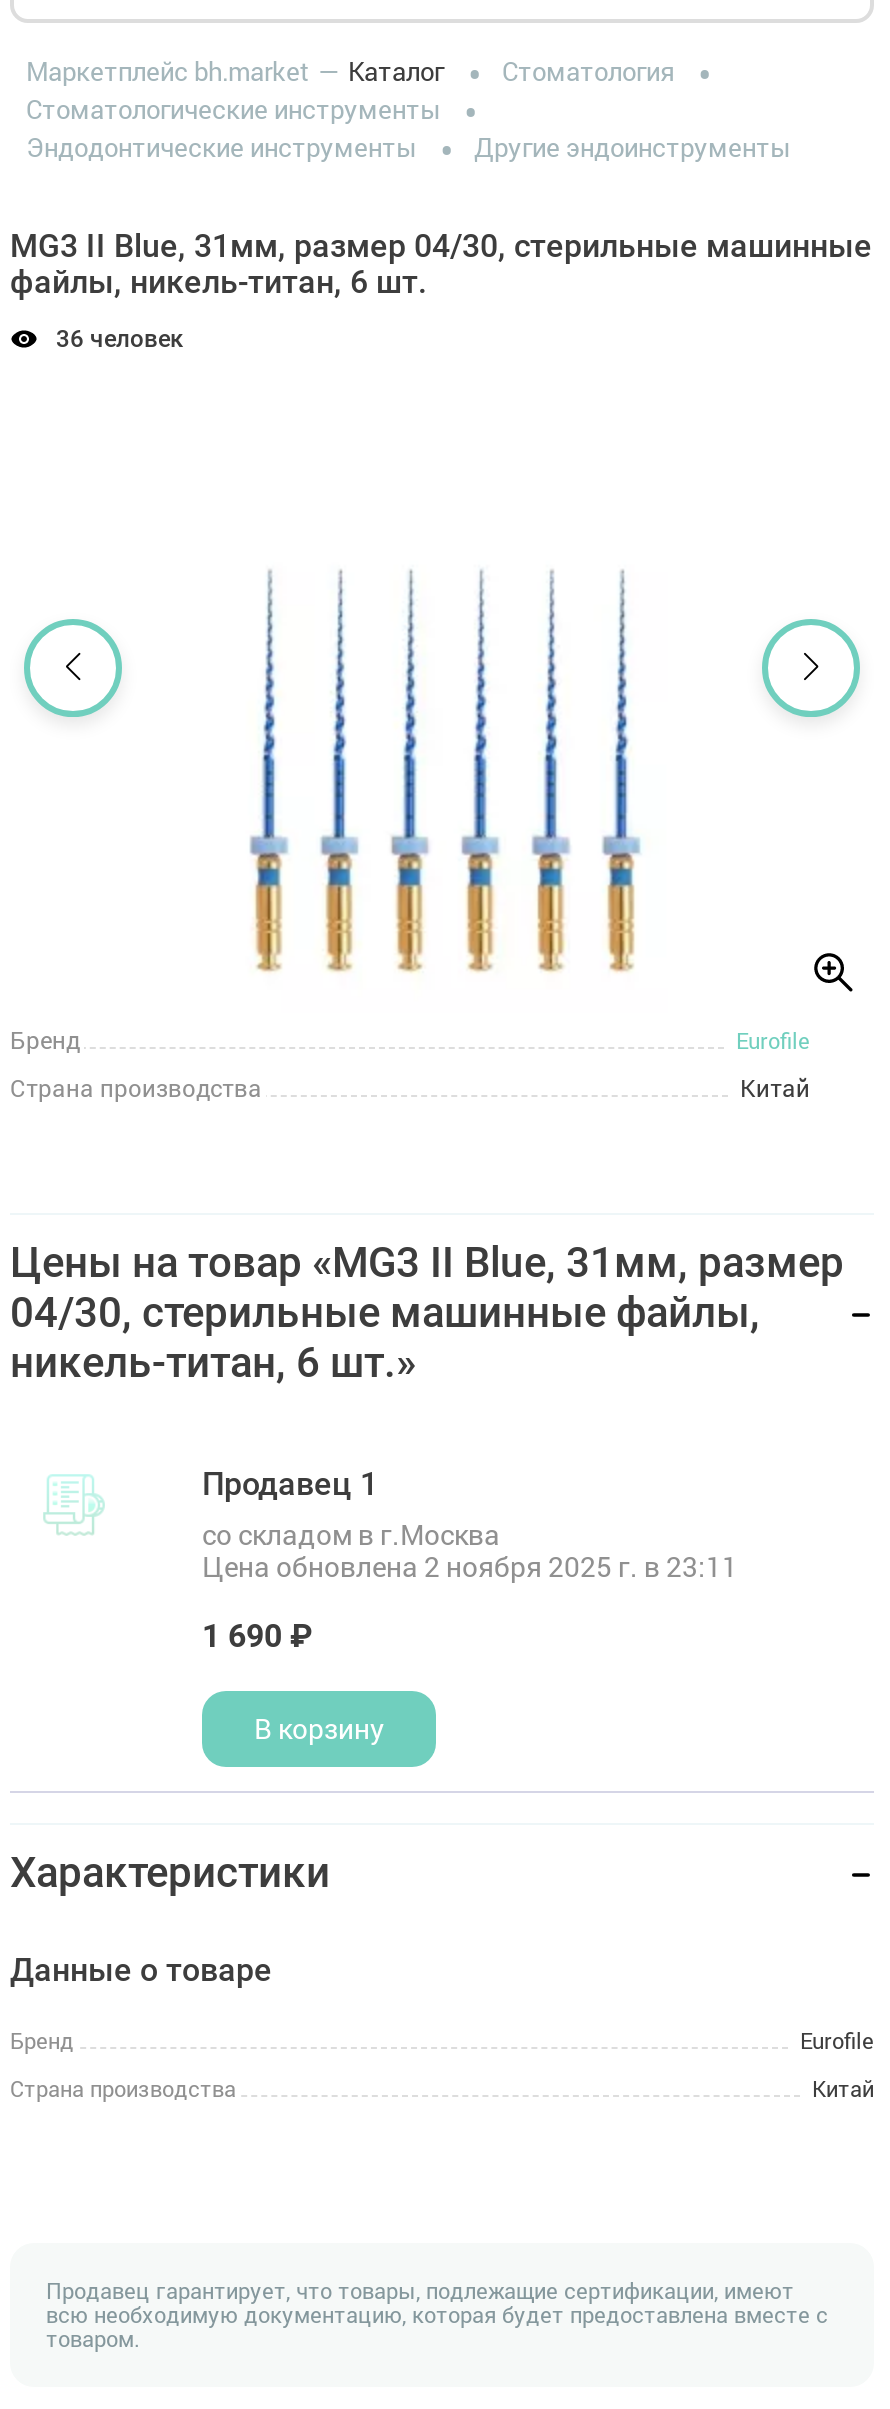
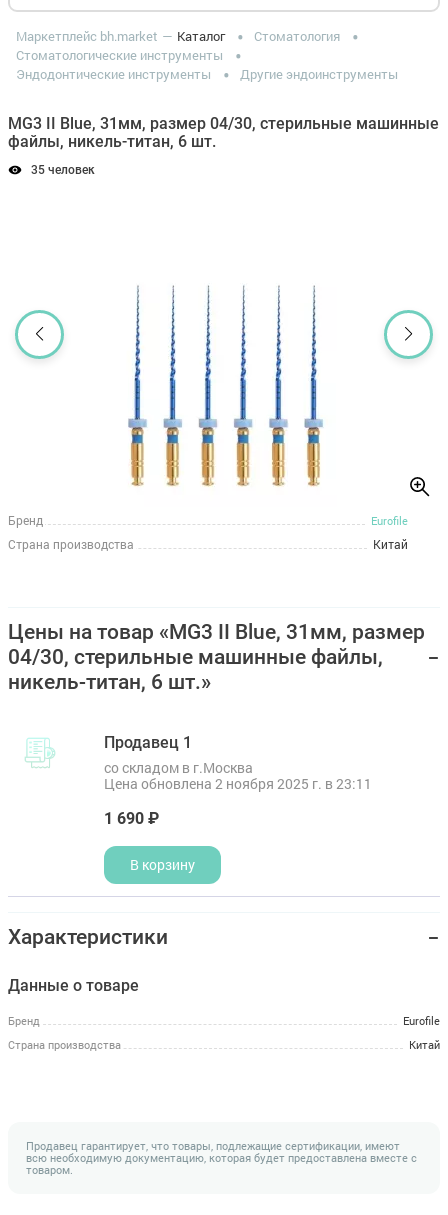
- 36 человек
+ 35 человек
